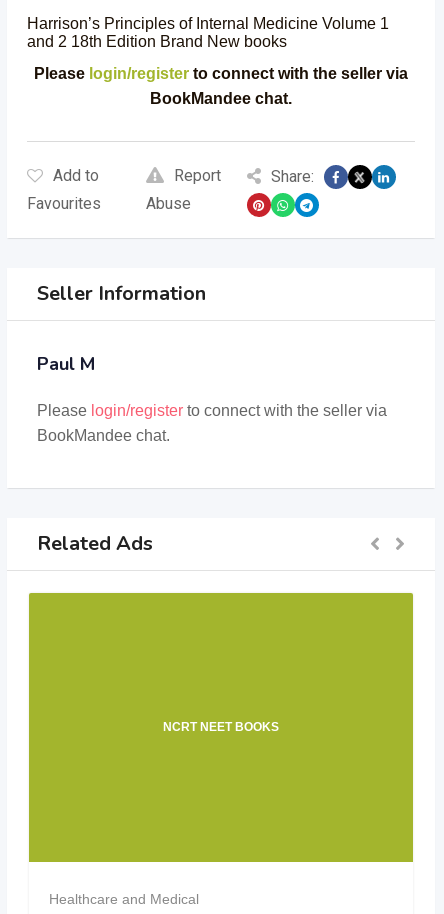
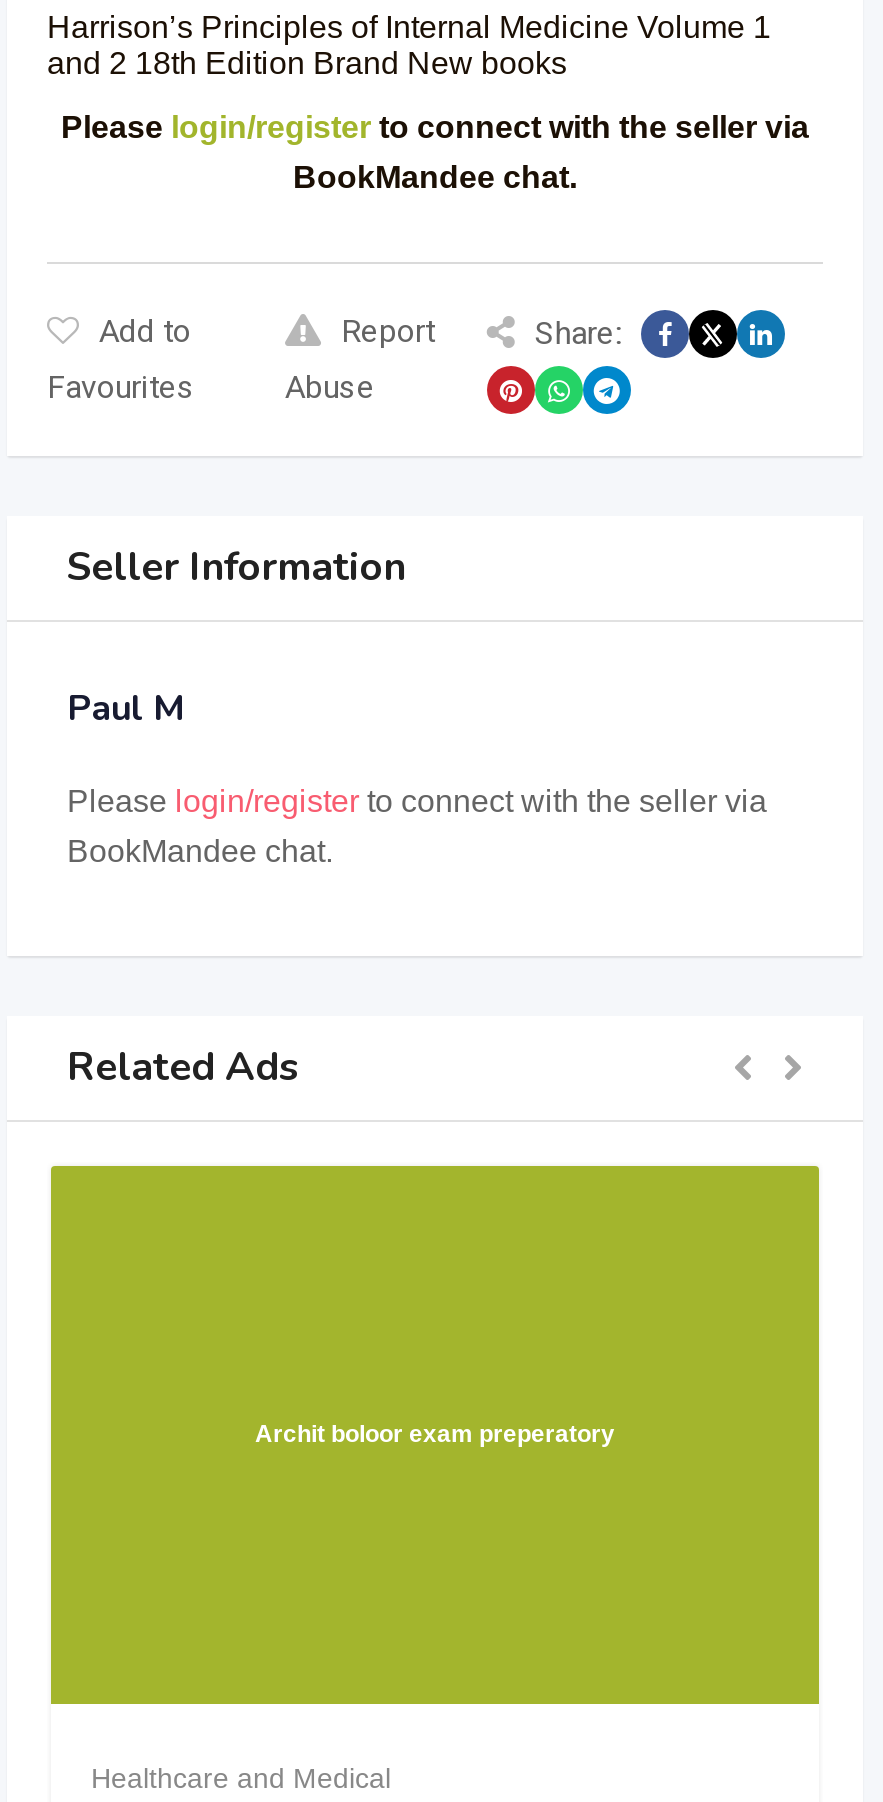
- NCRT NEET BOOKS
+ Archit boloor exam preperatory
